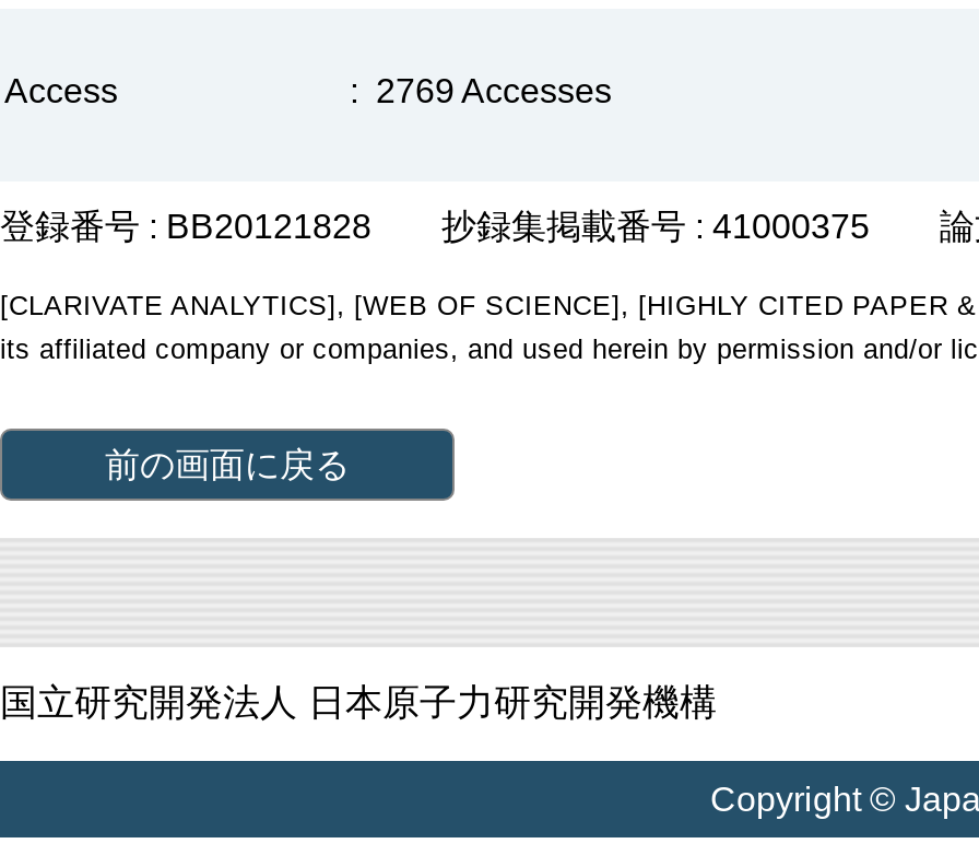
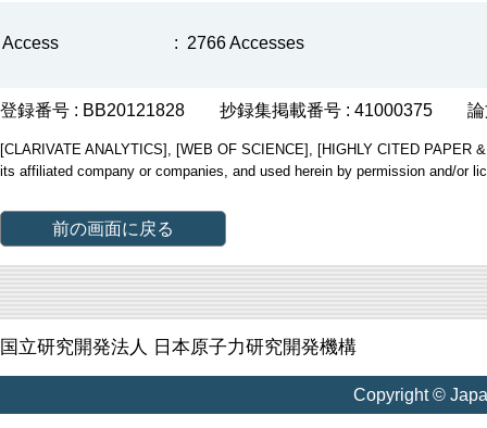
- : 2769 Accesses
+ : 2766 Accesses
